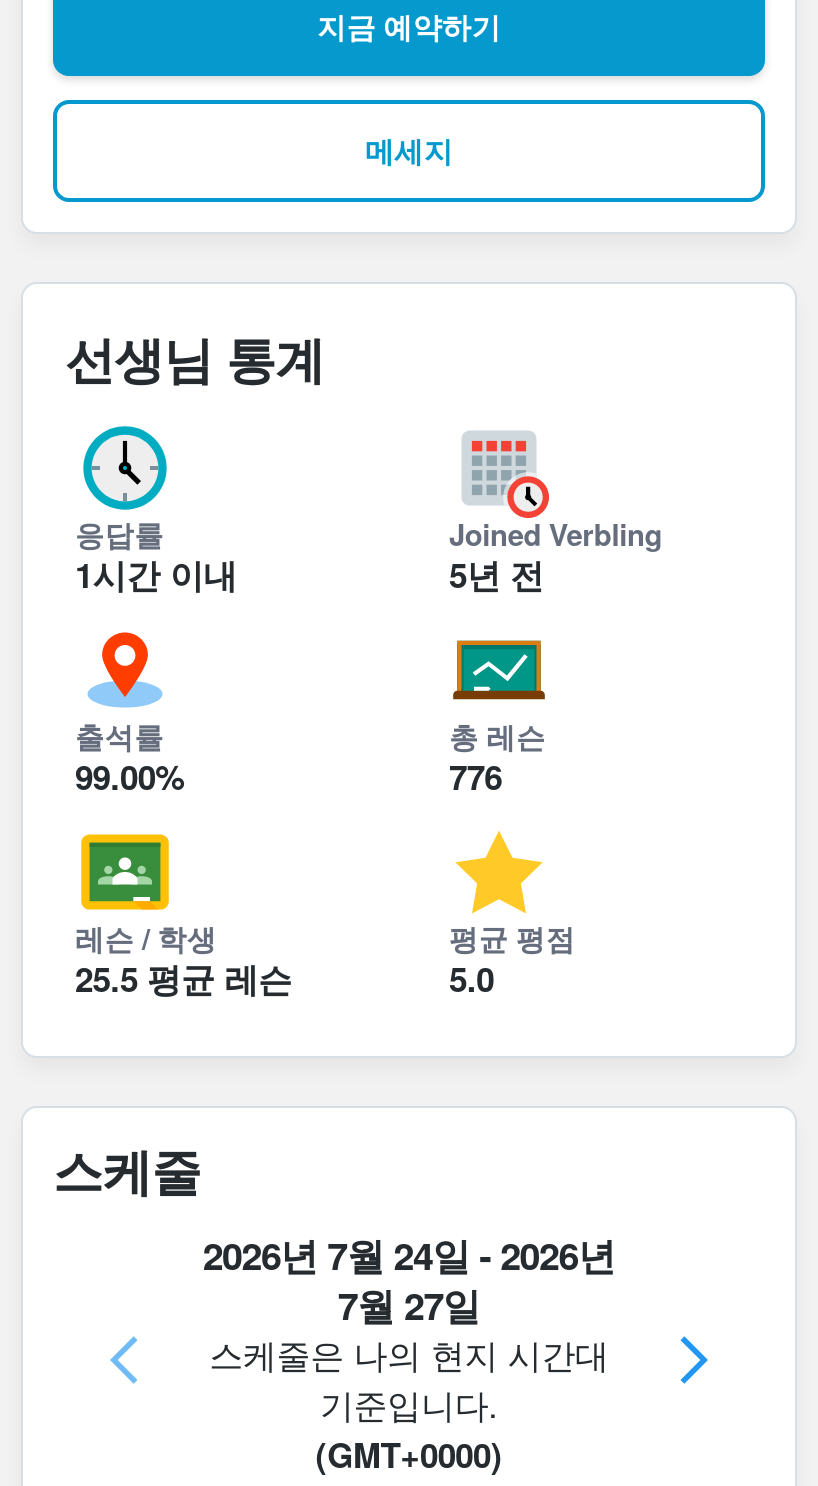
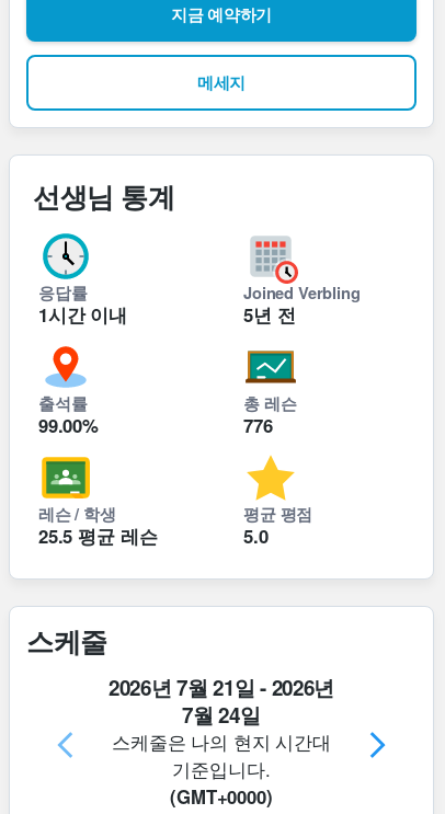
- 2026년 7월 24일 - 2026년
+ 2026년 7월 21일 - 2026년

- 7월 27일
+ 7월 24일
